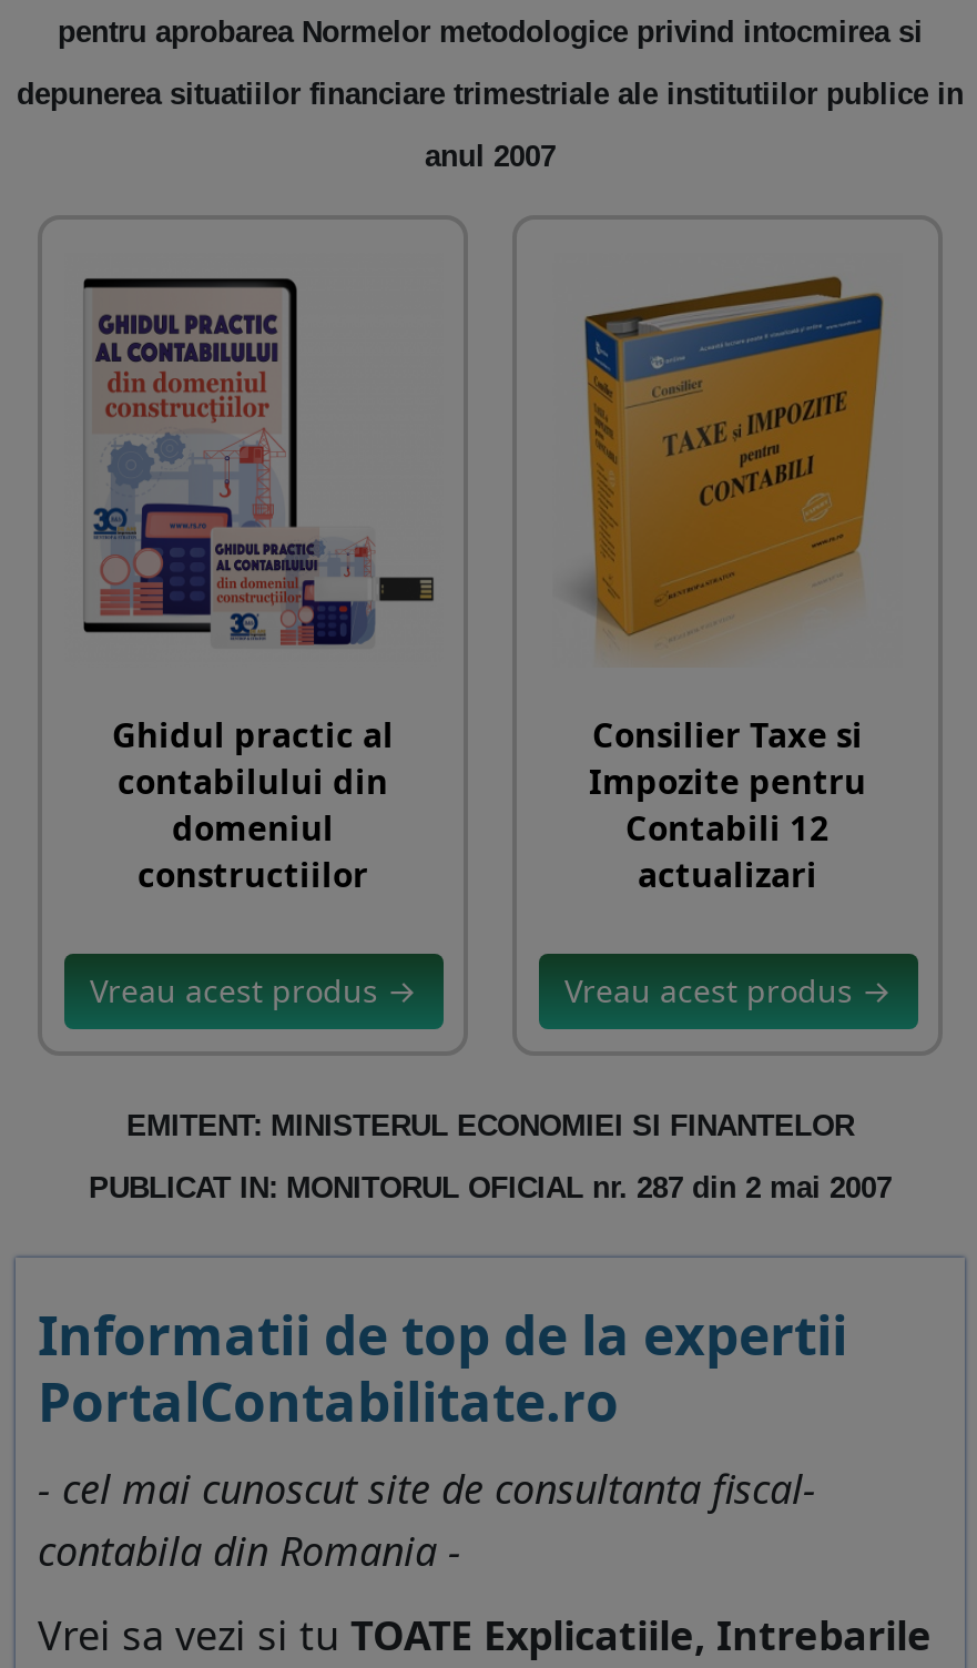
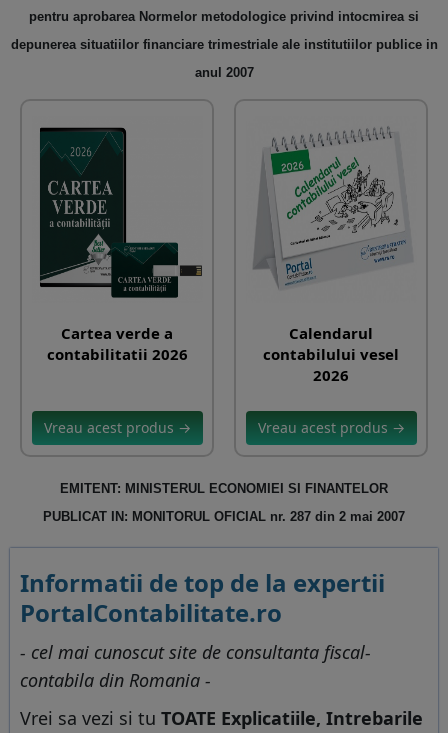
- [image]
- Ghidul practic al
- contabilului din
- domeniul
- constructiilor
+ [image]
+ Cartea verde a
+ contabilitatii 2026

- [image]
- Consilier Taxe si
- Impozite pentru
- Contabili 12
- actualizari
+ [image]
+ Calendarul
+ contabilului vesel
+ 2026
